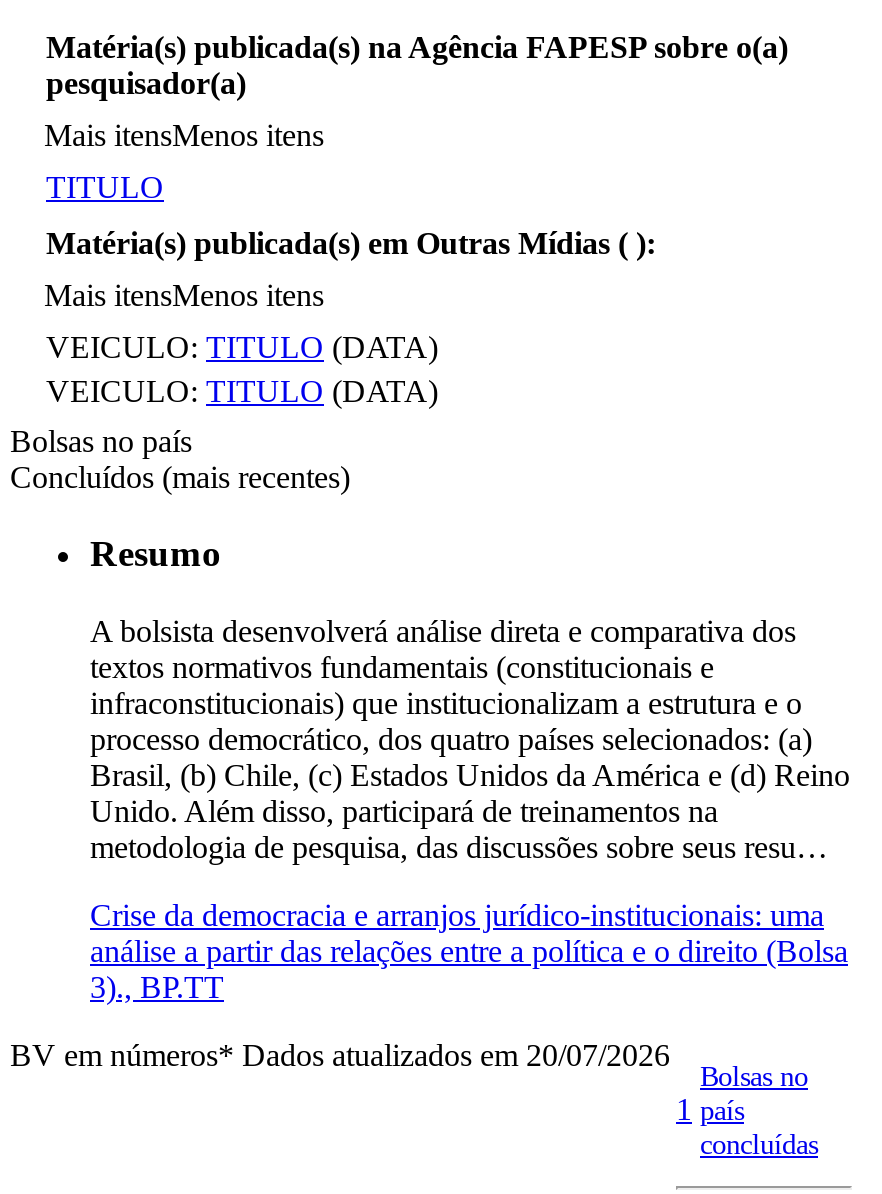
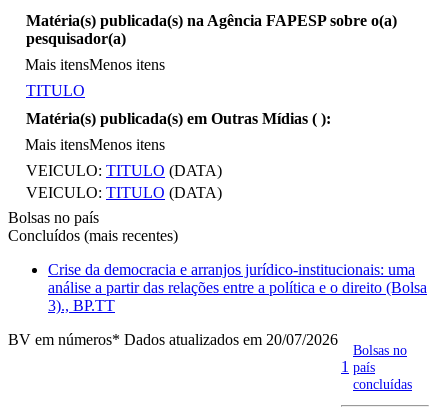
- Resumo
- A bolsista desenvolverá análise direta e comparativa dos
- textos normativos fundamentais (constitucionais e
- infraconstitucionais) que institucionalizam a estrutura e o
- processo democrático, dos quatro países selecionados: (a)
- Brasil, (b) Chile, (c) Estados Unidos da América e (d) Reino
- Unido. Além disso, participará de treinamentos na
- metodologia de pesquisa, das discussões sobre seus resu…
